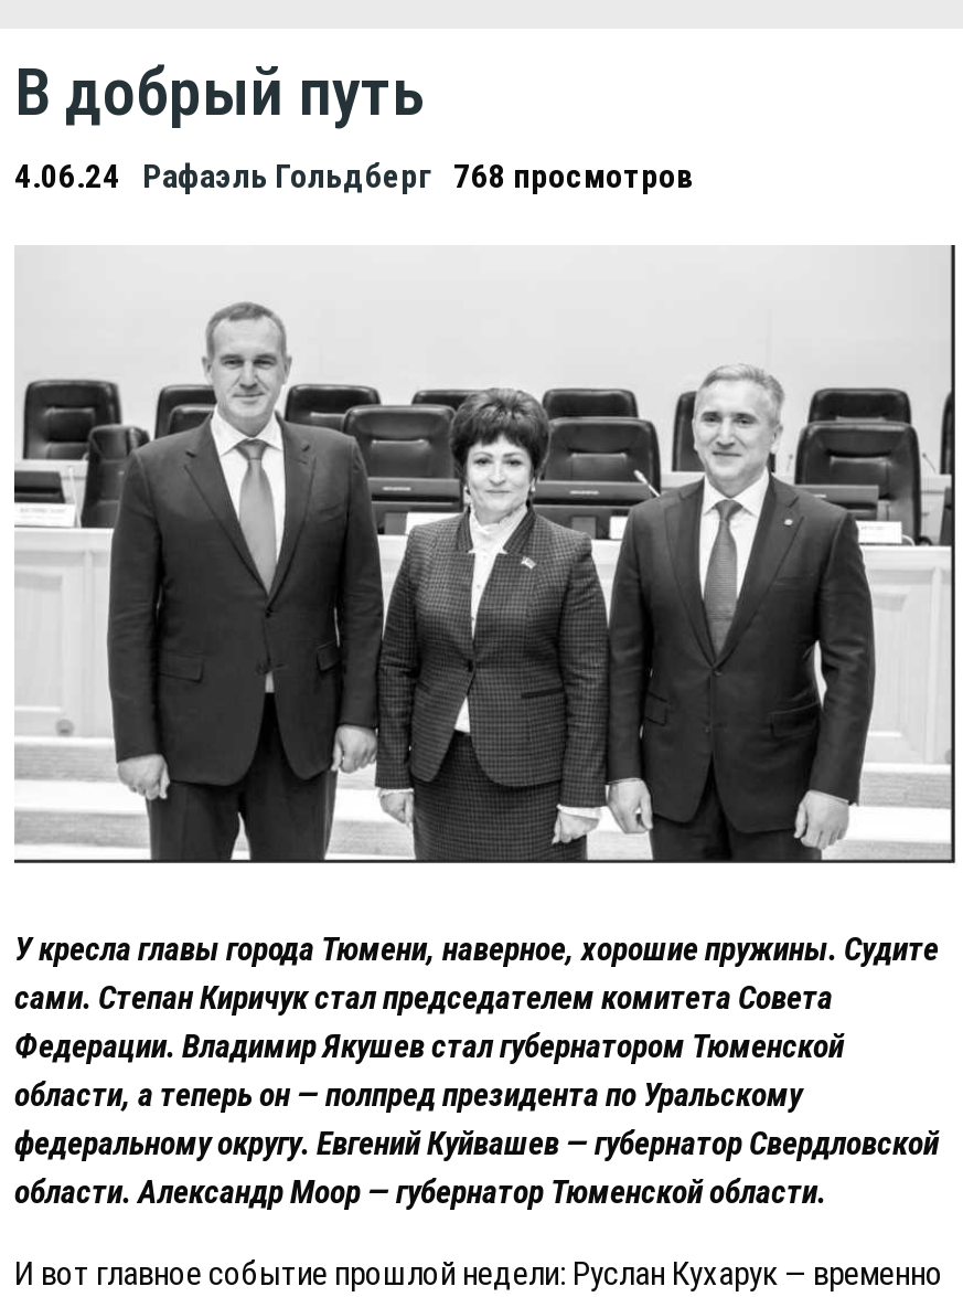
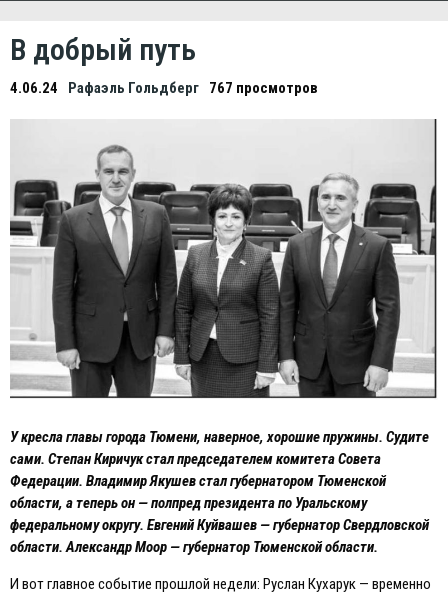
- 4.06.24 Рафаэль Гольдберг 768 просмотров
+ 4.06.24 Рафаэль Гольдберг 767 просмотров
